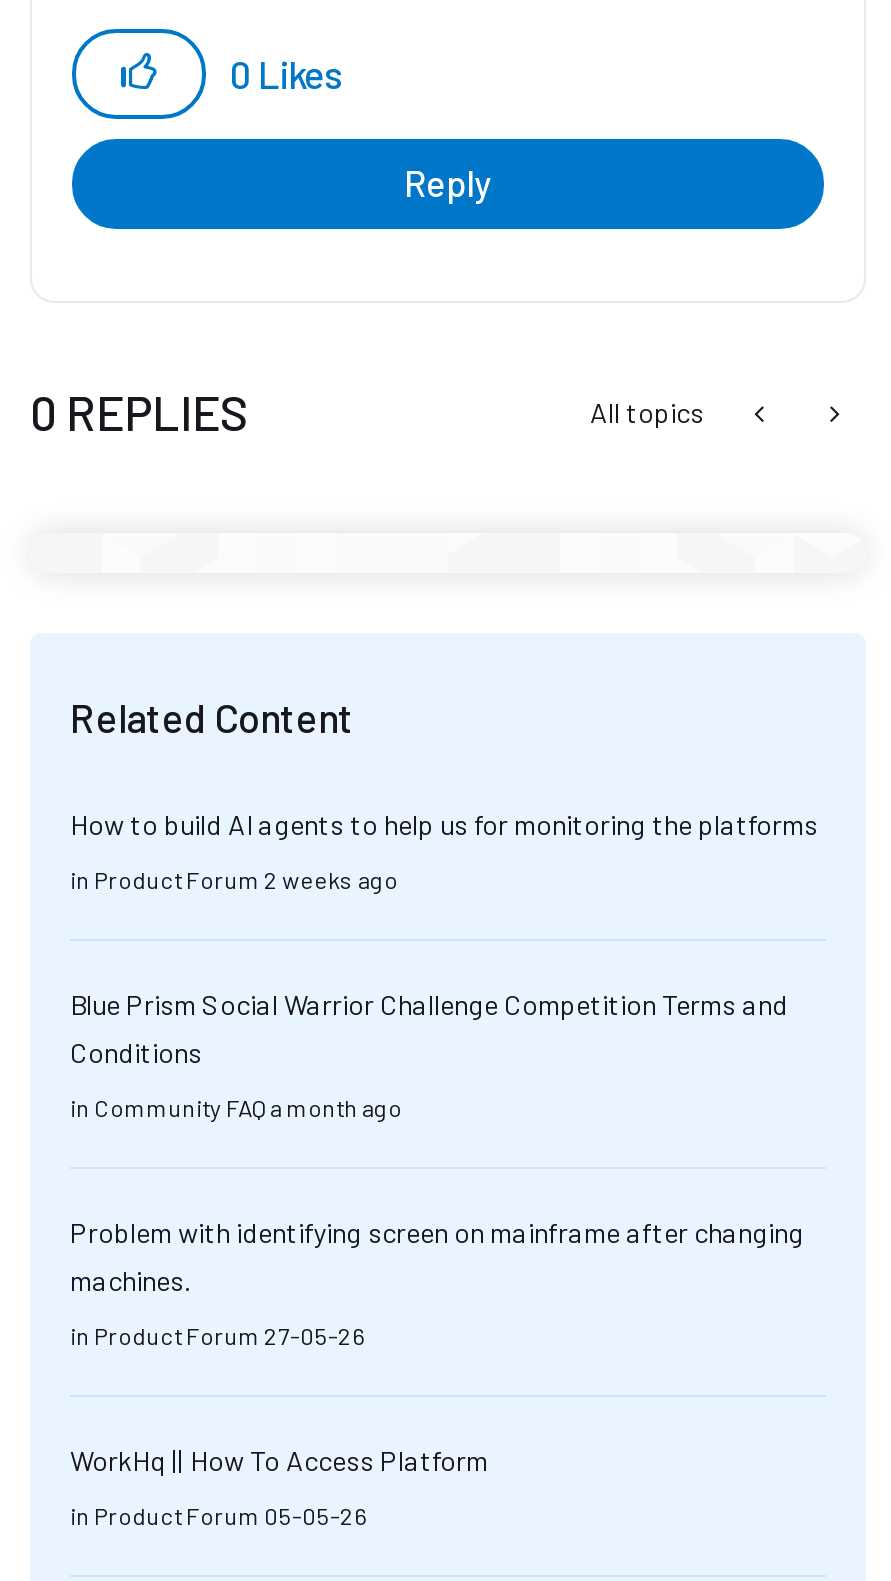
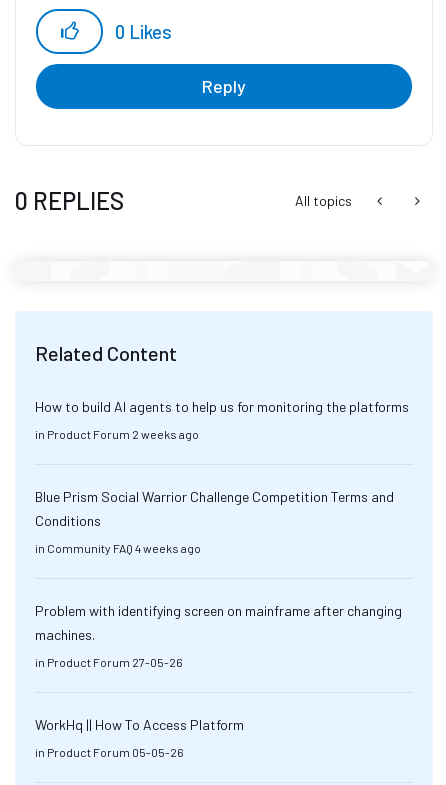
- in Community FAQ a month ago
+ in Community FAQ 4 weeks ago
